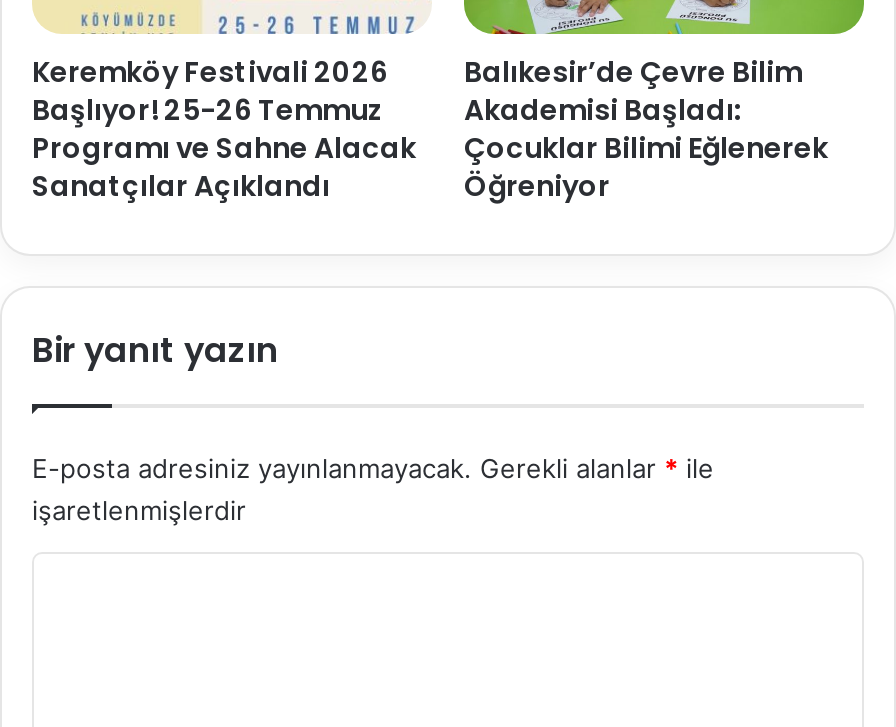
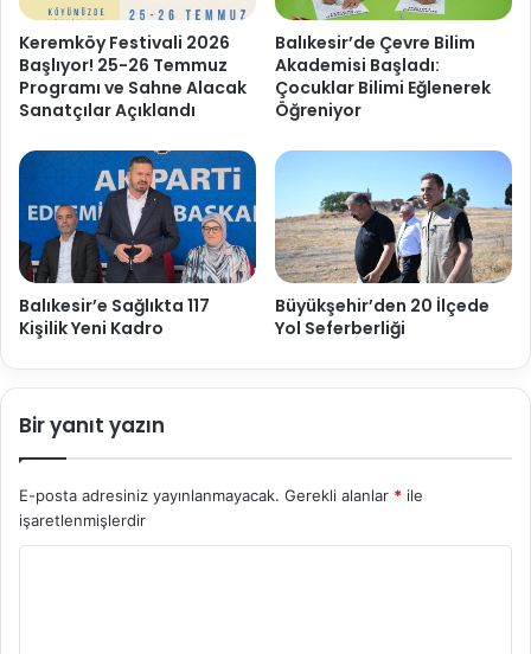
+ [image]
+ Balıkesir’e Sağlıkta 117
+ Kişilik Yeni Kadro

+ [image]
+ Büyükşehir’den 20 İlçede
+ Yol Seferberliği
